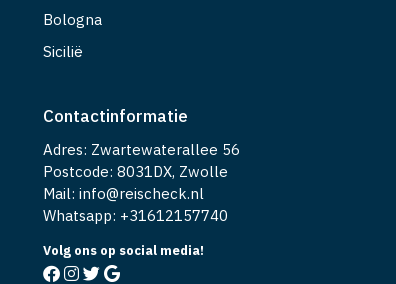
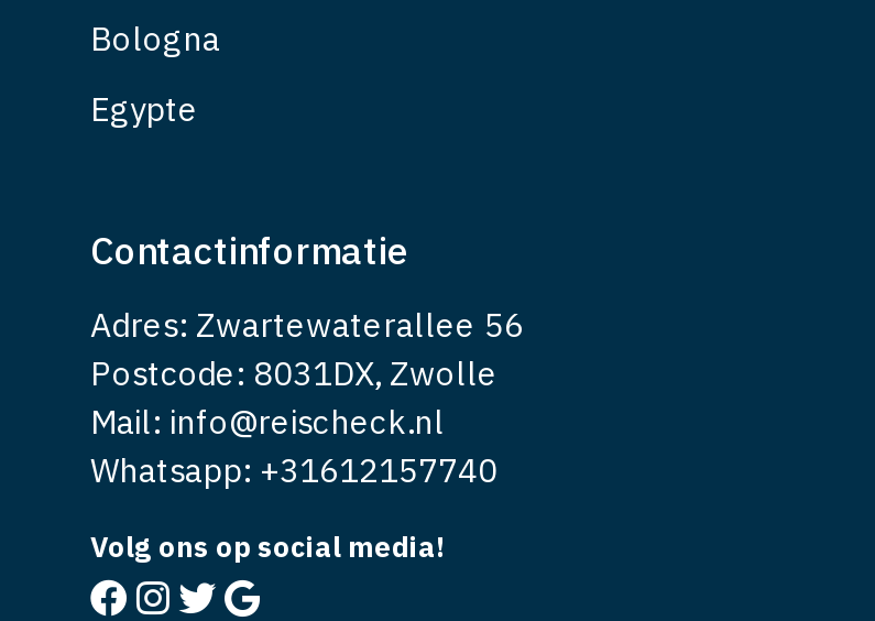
- Sicilië
+ Egypte
